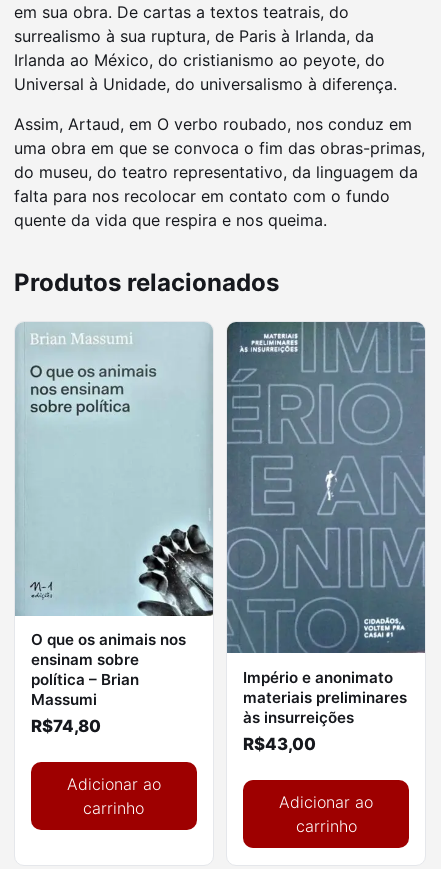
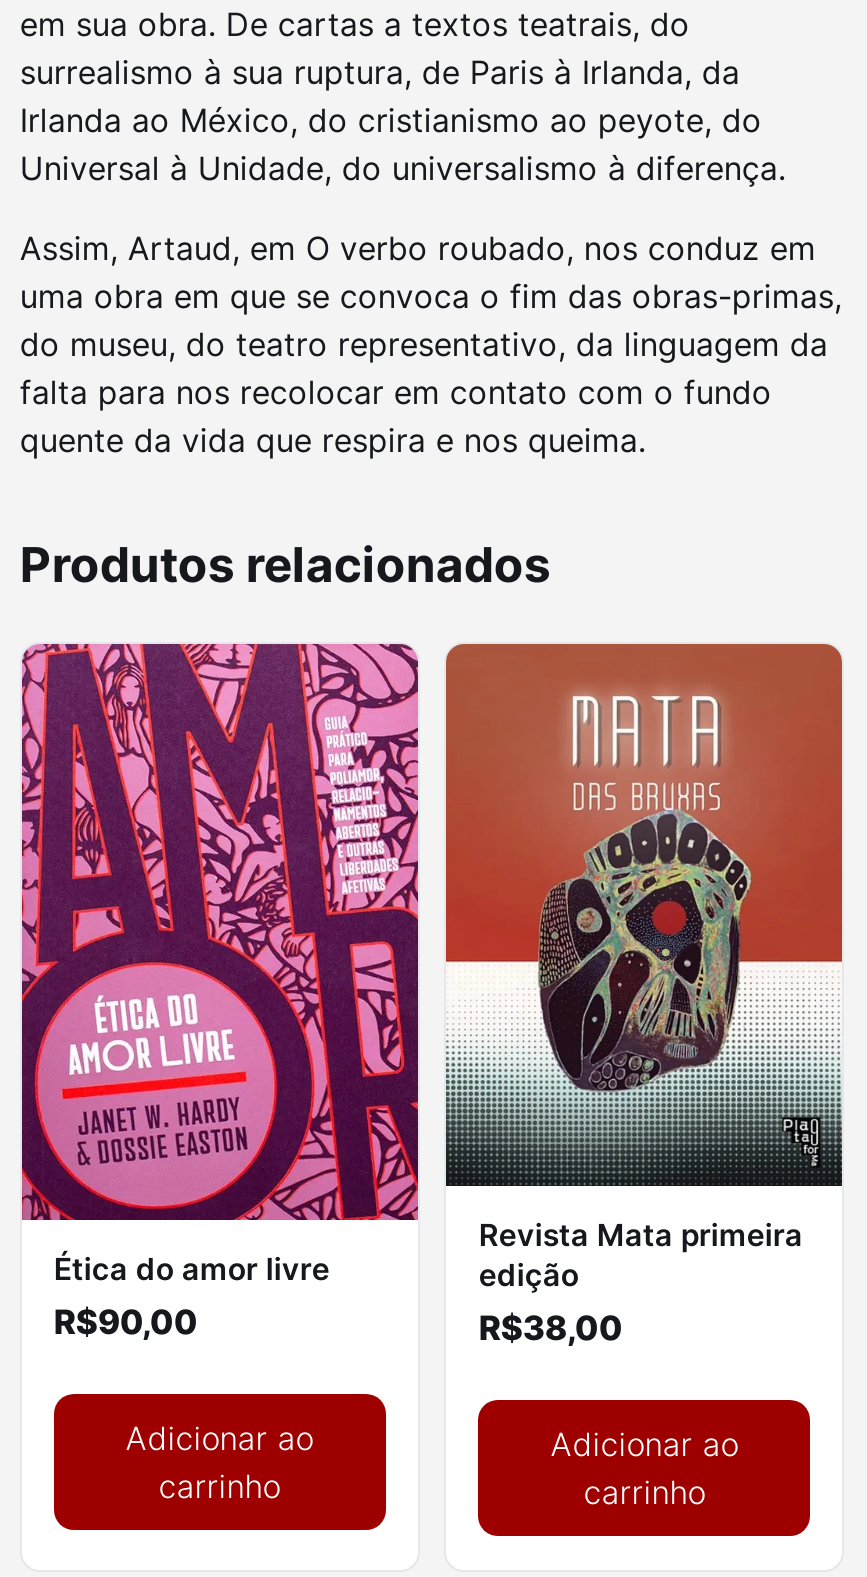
- [image]
- O que os animais nos
- ensinam sobre
- política – Brian
- Massumi
- R$74,80
+ [image]
+ Ética do amor livre
+ R$90,00

- [image]
- Império e anonimato
- materiais preliminares
- às insurreições
- R$43,00
+ [image]
+ Revista Mata primeira
+ edição
+ R$38,00
